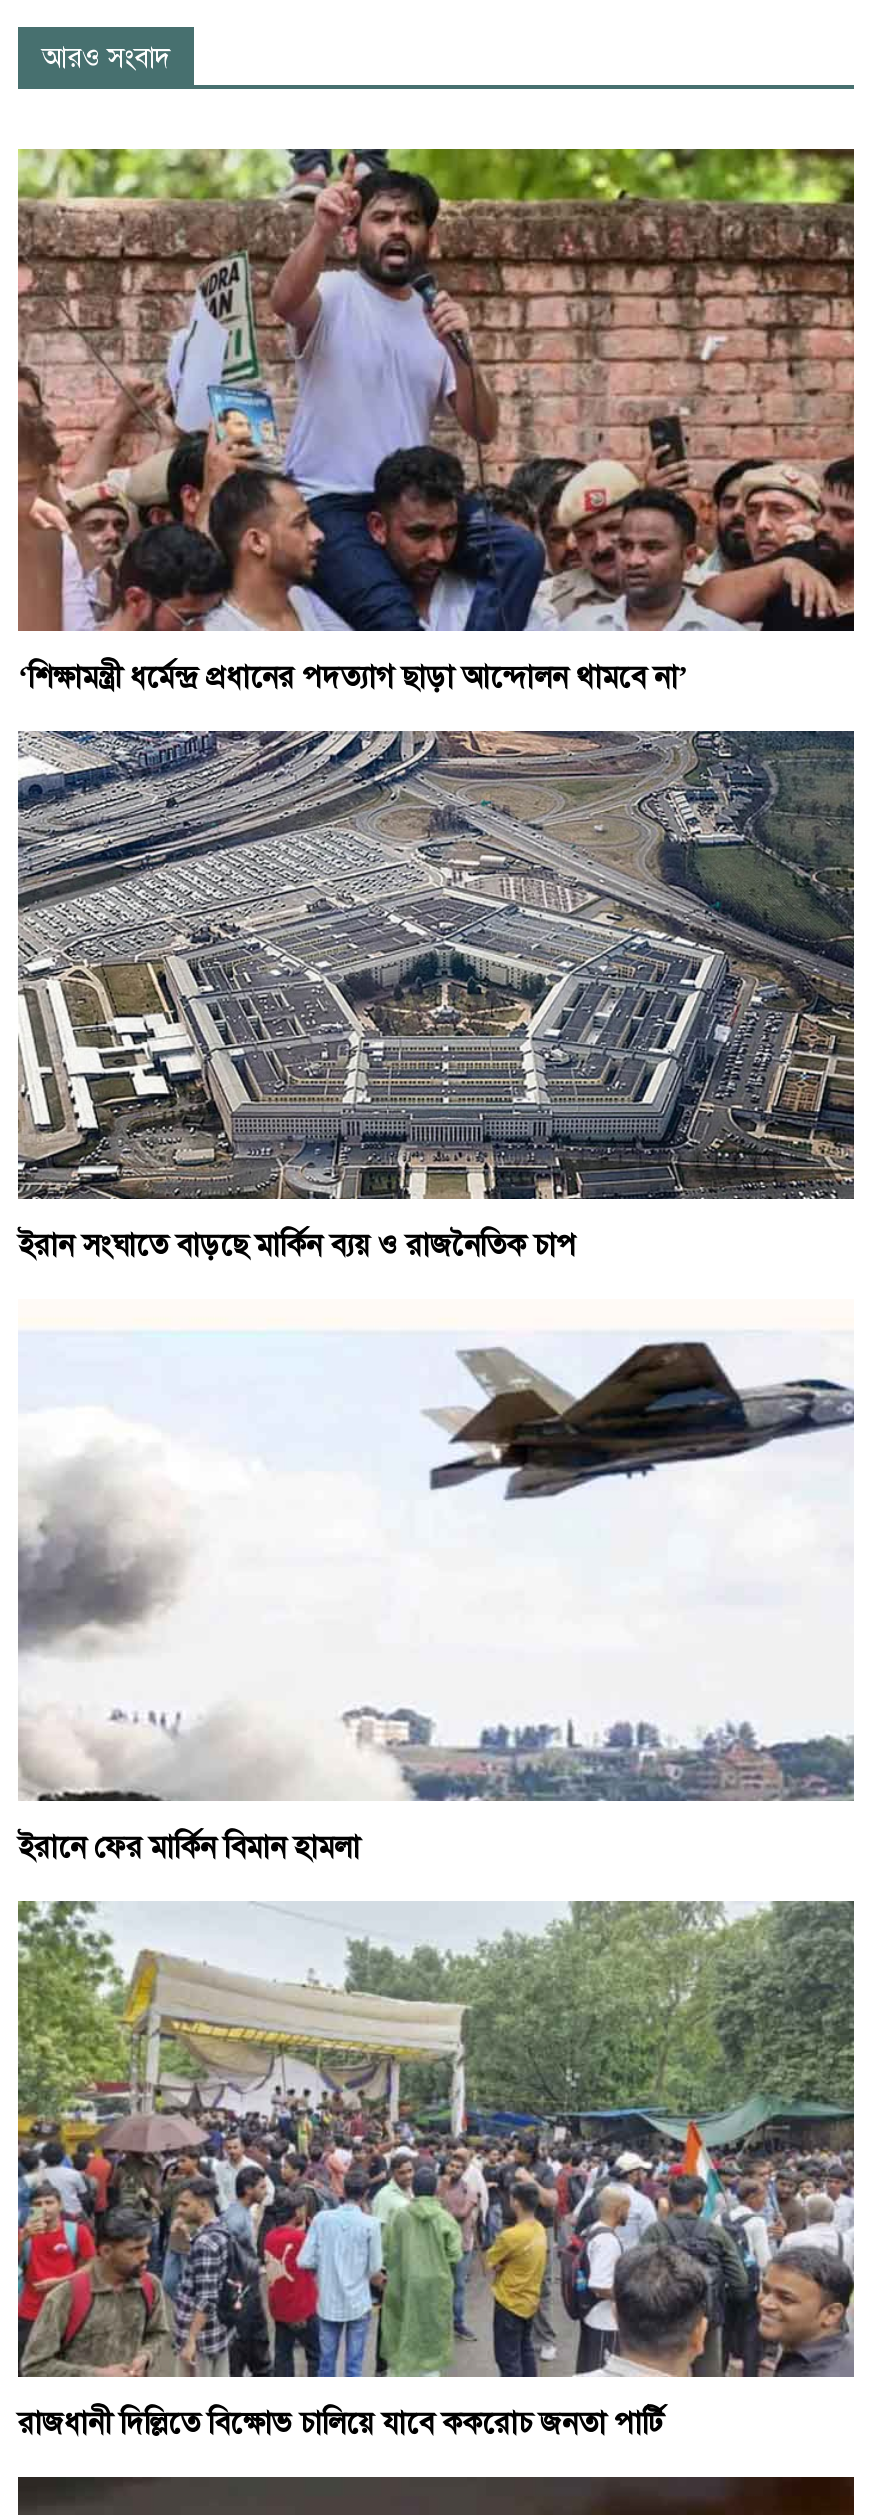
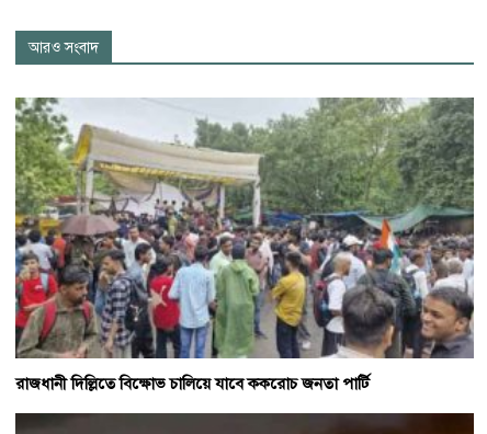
- [image]
- ‘শিক্ষামন্ত্রী ধর্মেন্দ্র প্রধানের পদত্যাগ ছাড়া আন্দোলন থামবে না’

- [image]
- ইরান সংঘাতে বাড়ছে মার্কিন ব্যয় ও রাজনৈতিক চাপ

- [image]

- [image]

- [image]
- ইরানে ফের মার্কিন বিমান হামলা
